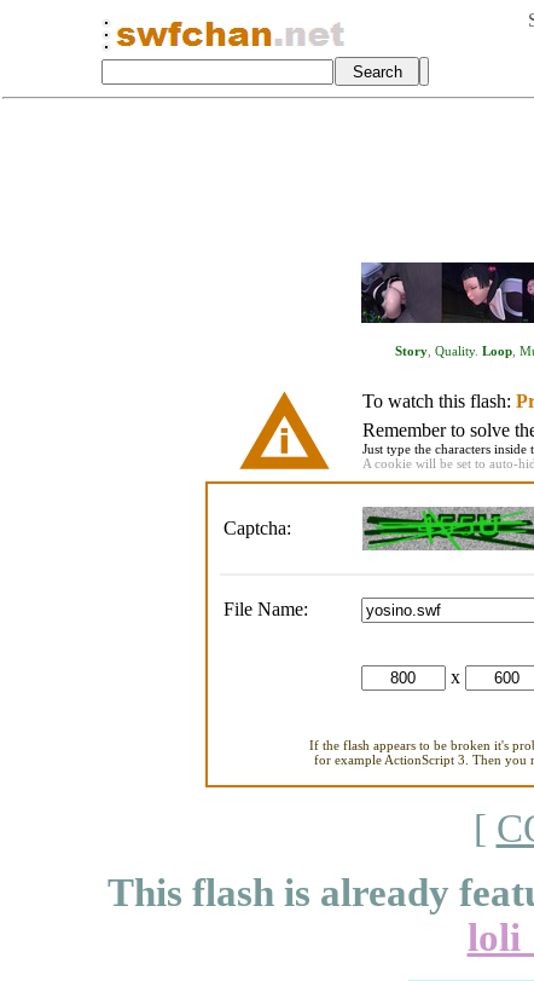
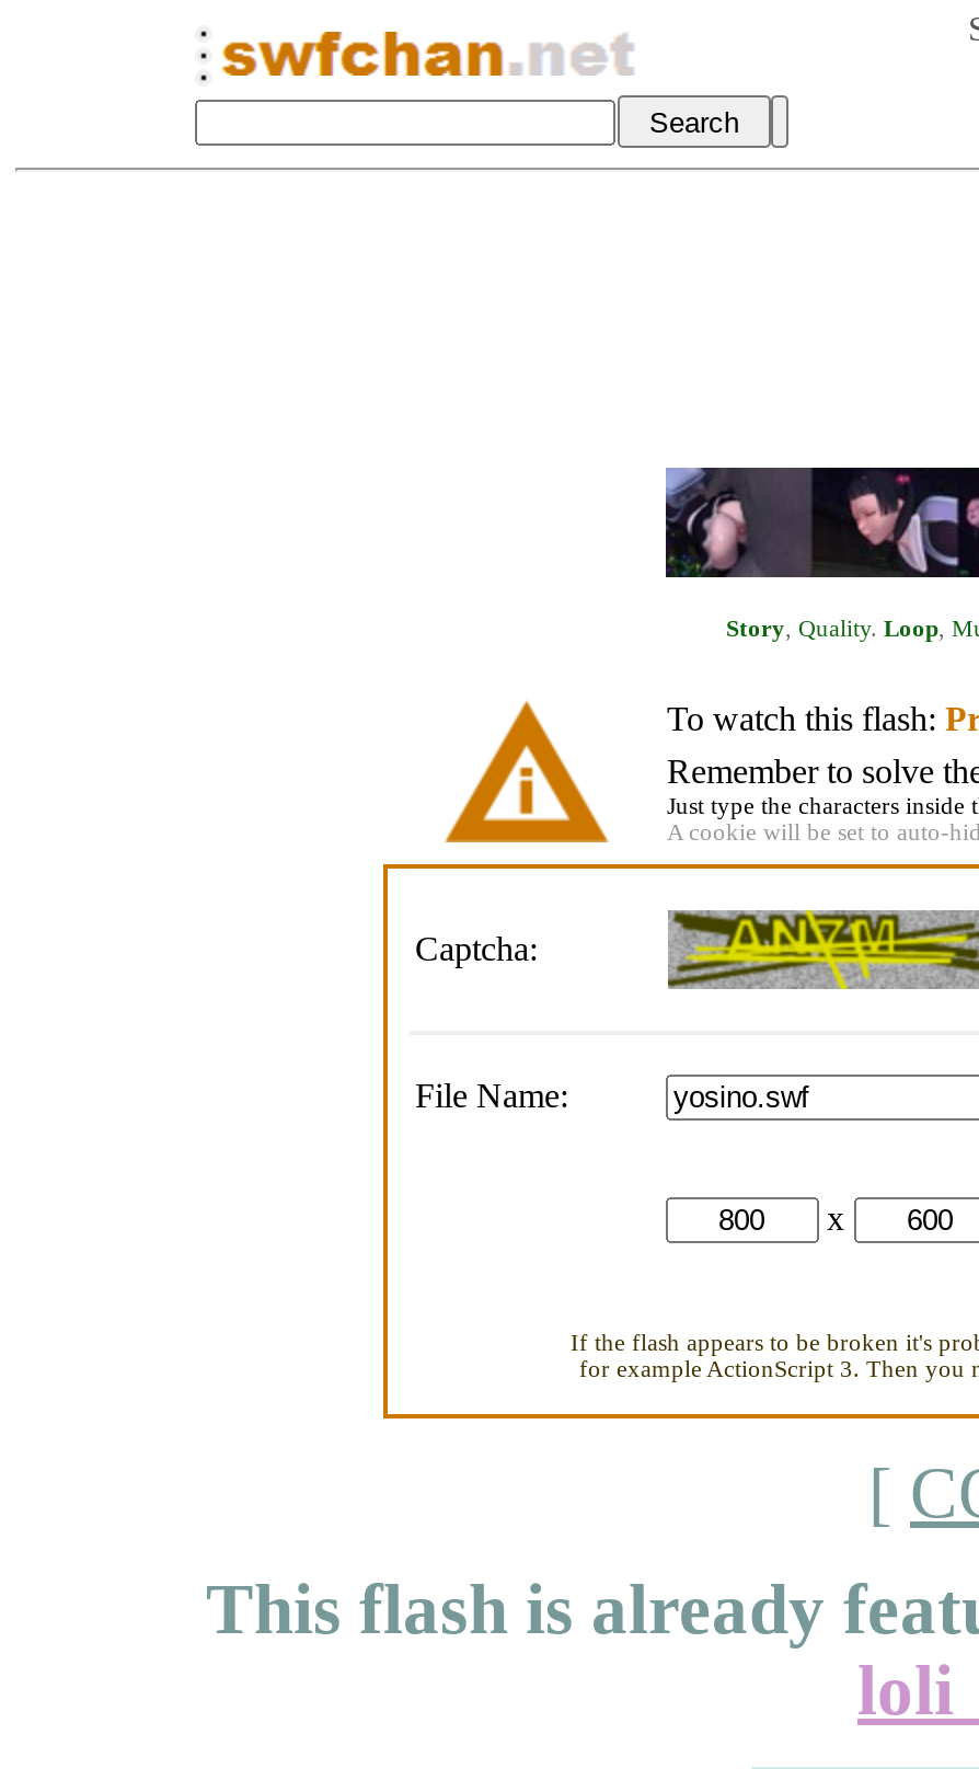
- [image]
+ [image]
